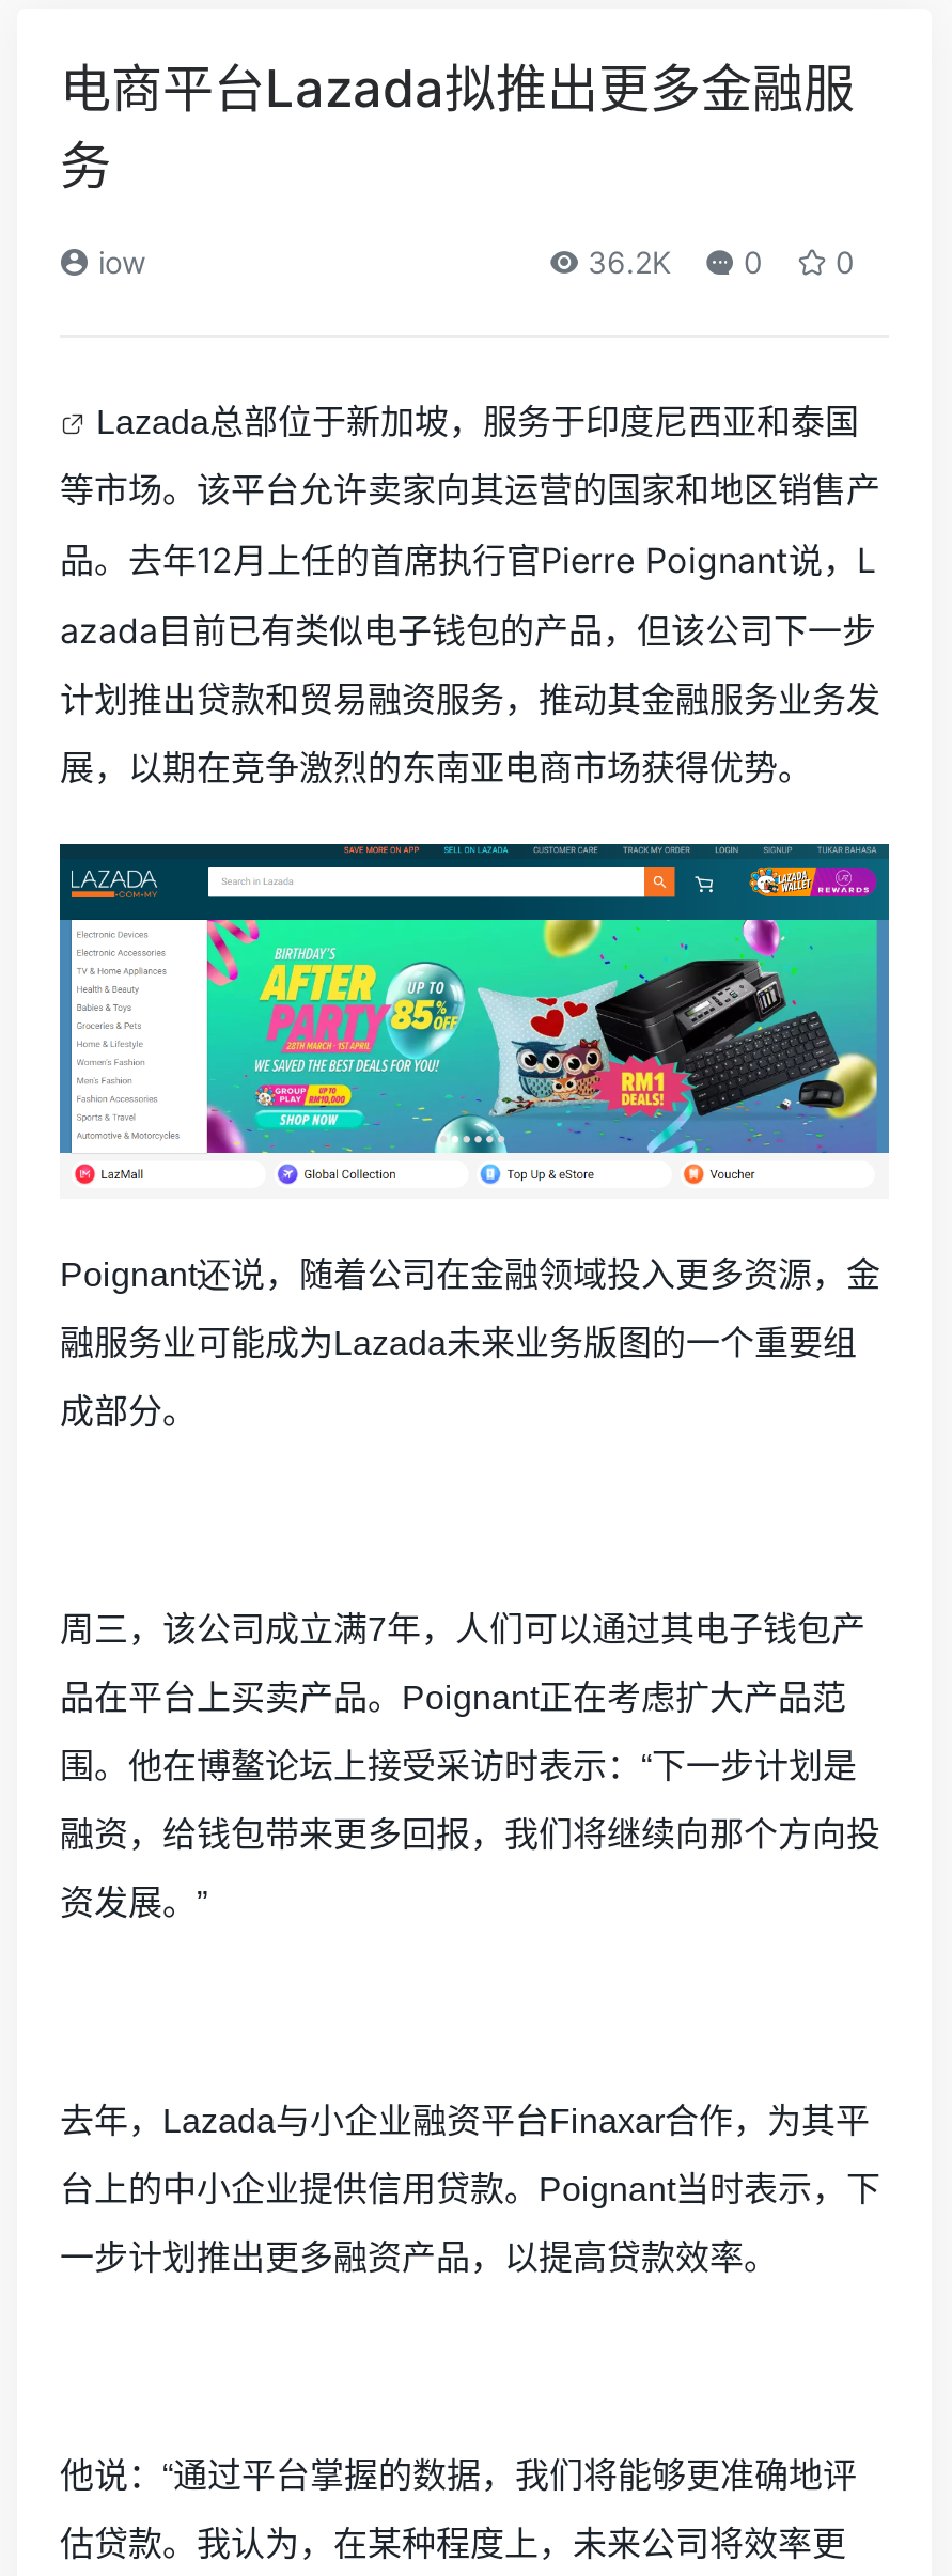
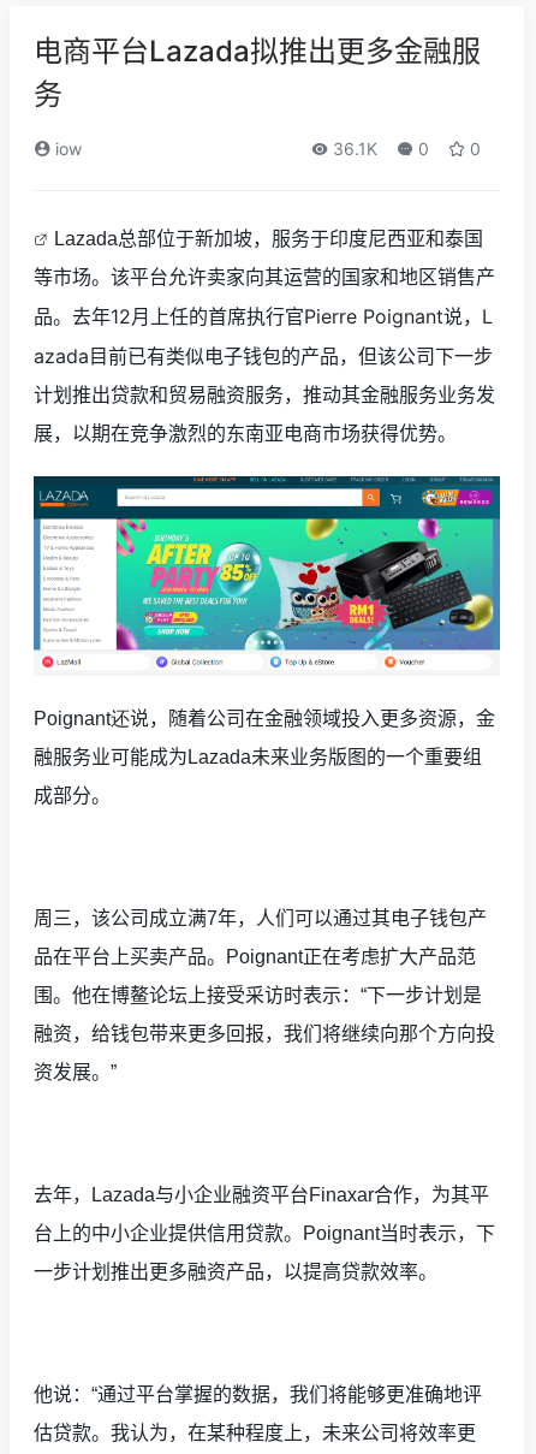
- 36.2K 0 0
+ 36.1K 0 0
